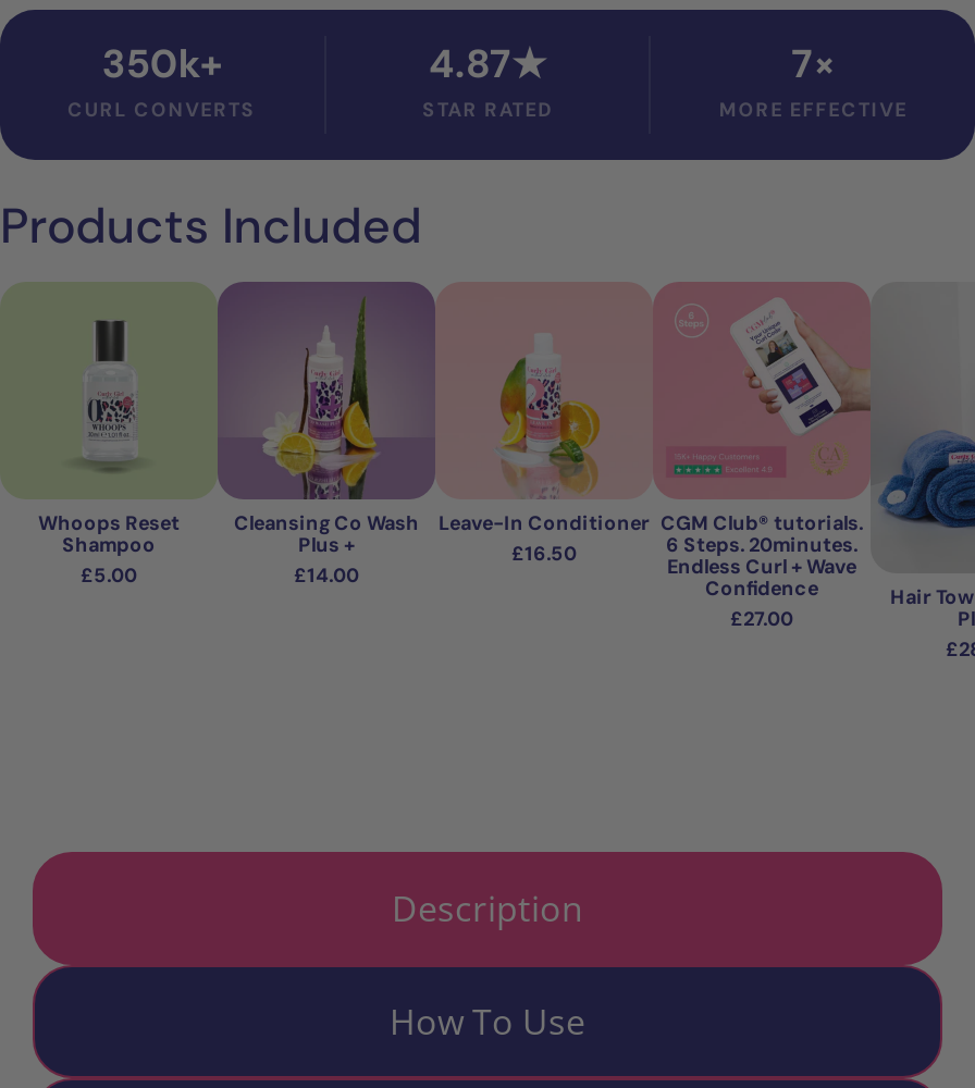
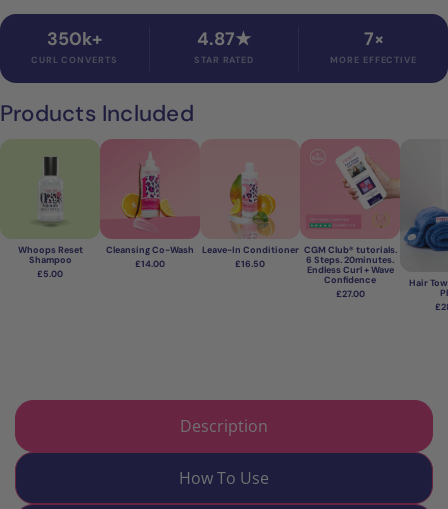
- [image]
- Cleansing Co Wash
- Plus +
+ [image]
+ Cleansing Co-Wash
